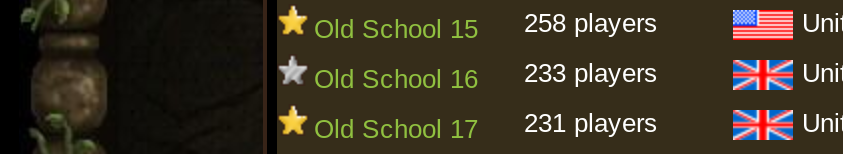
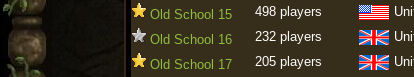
- Old School 15 258 players
+ Old School 15 498 players

- Old School 16 233 players
+ Old School 16 232 players

- Old School 17 231 players
+ Old School 17 205 players
